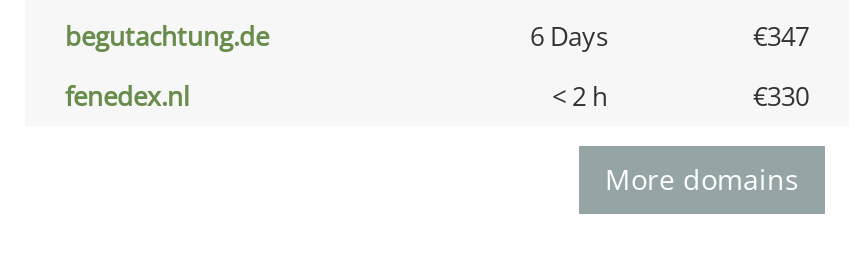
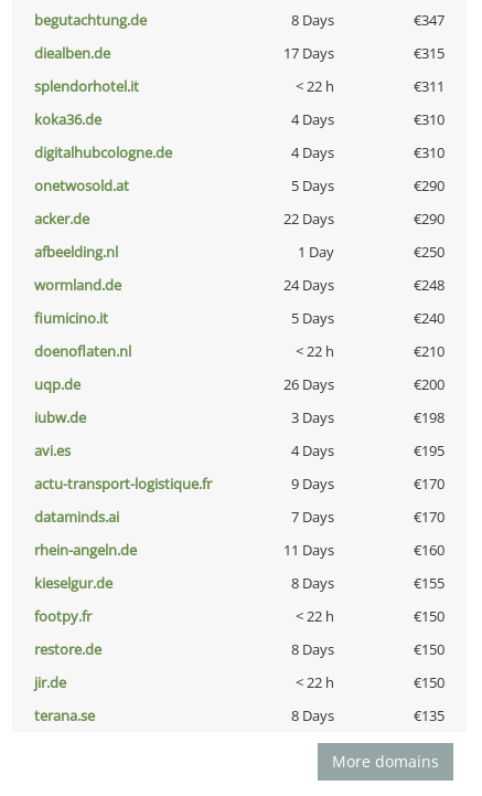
- 6 Days
+ 8 Days

- fenedex.nl
- < 2 h
- €330
+ diealben.de
+ 17 Days
+ €315
+ splendorhotel.it
+ < 22 h
+ €311
+ koka36.de
+ 4 Days
+ €310
+ digitalhubcologne.de
+ 4 Days
+ €310
+ onetwosold.at
+ 5 Days
+ €290
+ acker.de
+ 22 Days
+ €290
+ afbeelding.nl
+ 1 Day
+ €250
+ wormland.de
+ 24 Days
+ €248
+ fiumicino.it
+ 5 Days
+ €240
+ doenoflaten.nl
+ < 22 h
+ €210
+ uqp.de
+ 26 Days
+ €200
+ iubw.de
+ 3 Days
+ €198
+ avi.es
+ 4 Days
+ €195
+ actu-transport-logistique.fr
+ 9 Days
+ €170
+ dataminds.ai
+ 7 Days
+ €170
+ rhein-angeln.de
+ 11 Days
+ €160
+ kieselgur.de
+ 8 Days
+ €155
+ footpy.fr
+ < 22 h
+ €150
+ restore.de
+ 8 Days
+ €150
+ jir.de
+ < 22 h
+ €150
+ terana.se
+ 8 Days
+ €135
